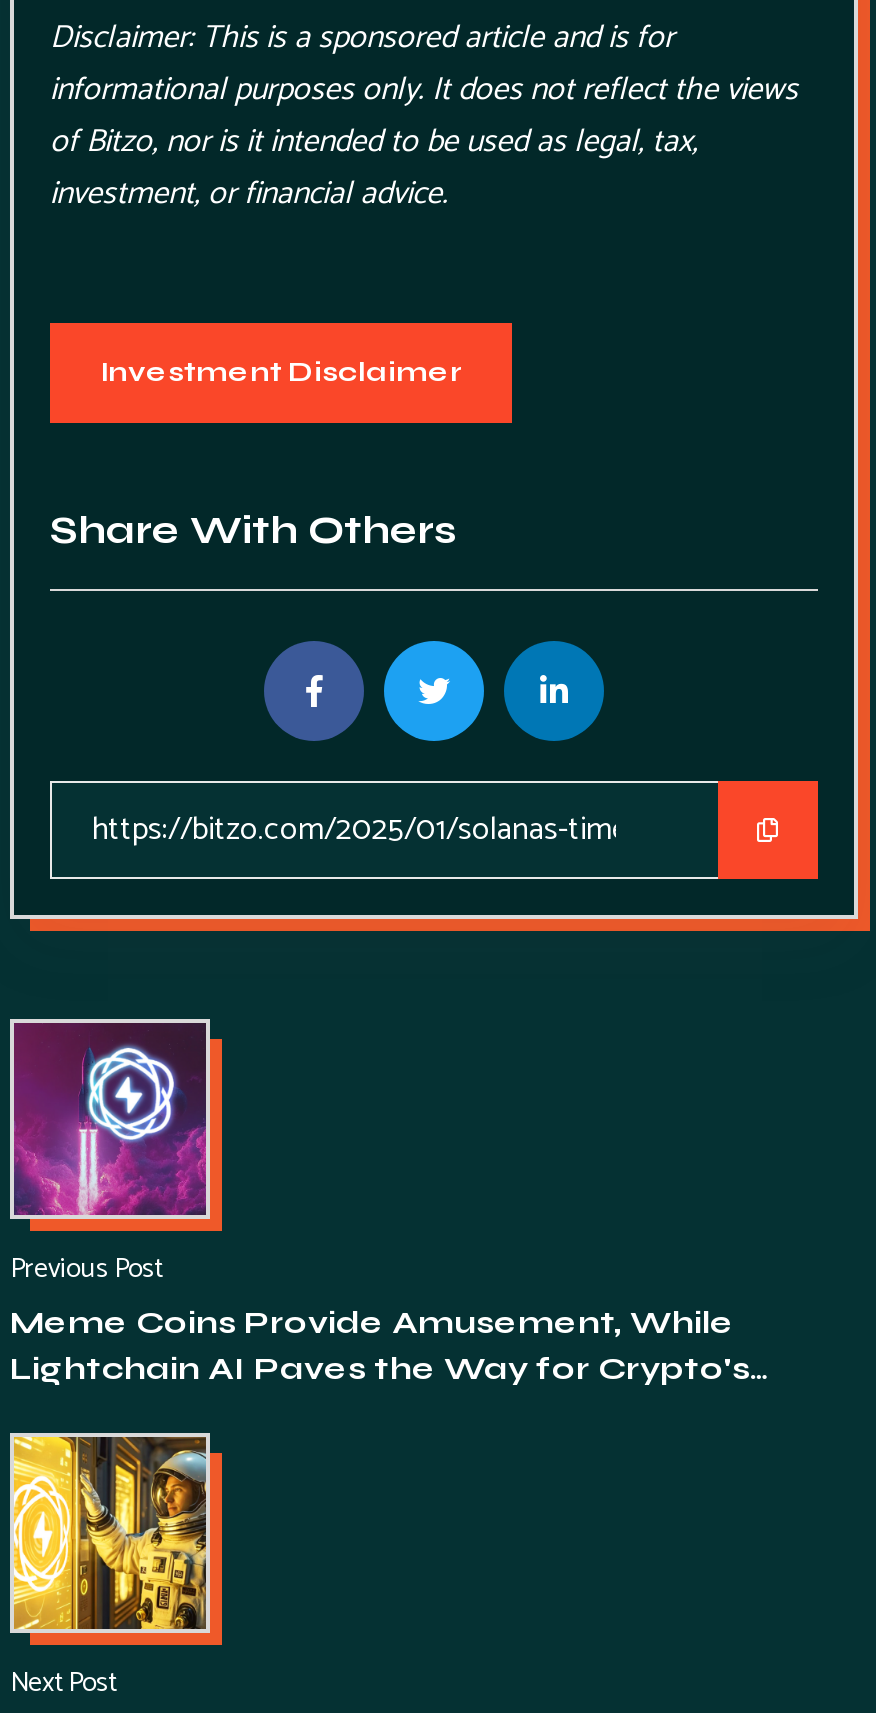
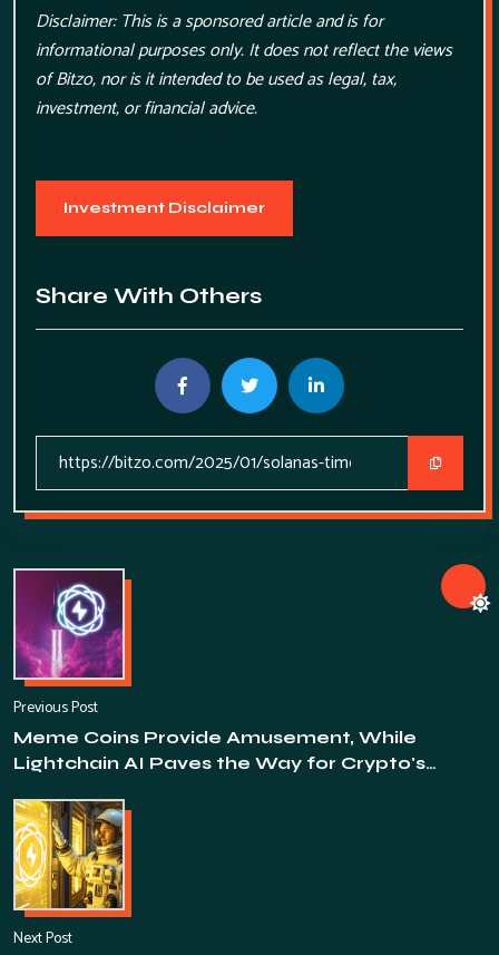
+ [image]
